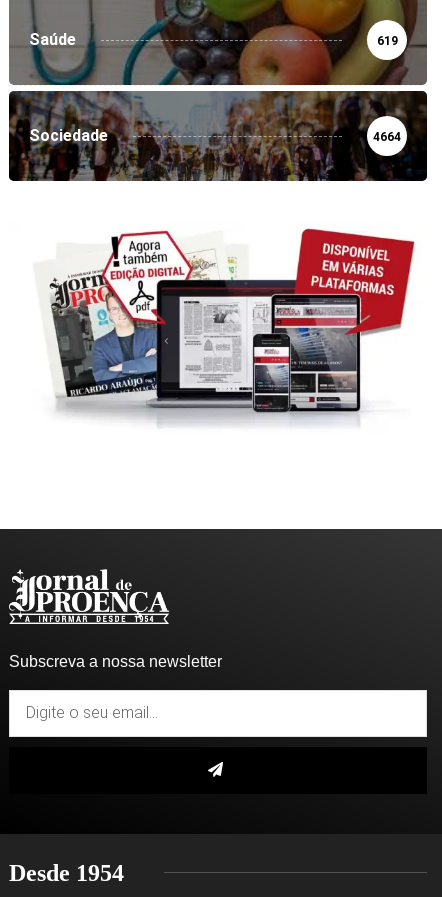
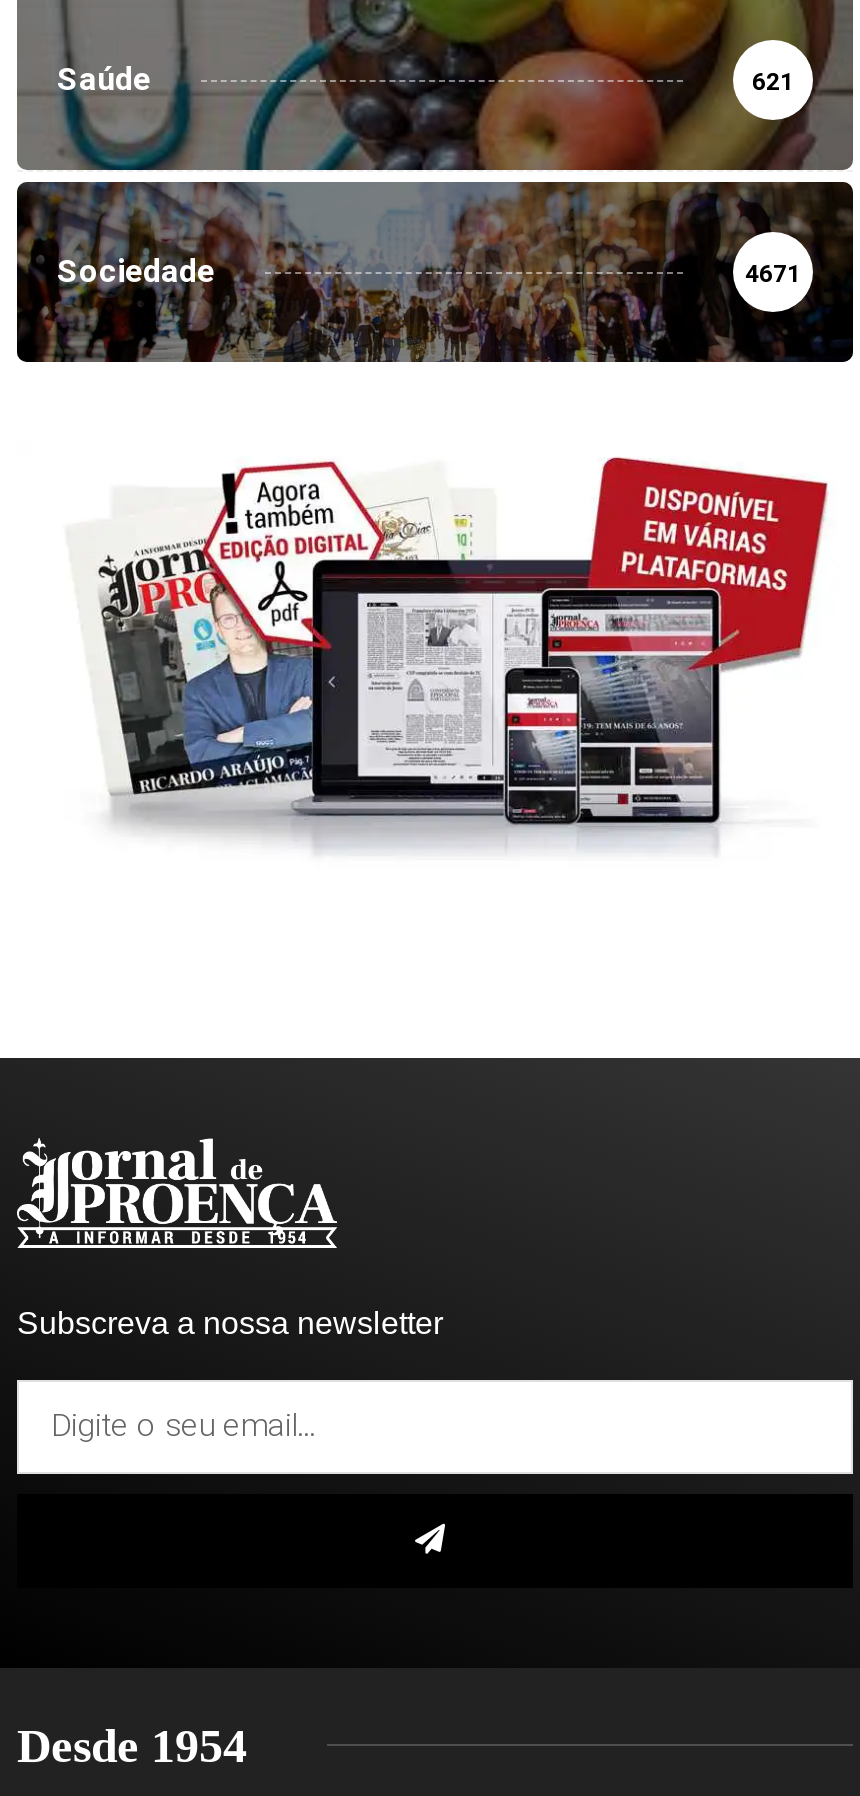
- 619
+ 621

- 4664
+ 4671
